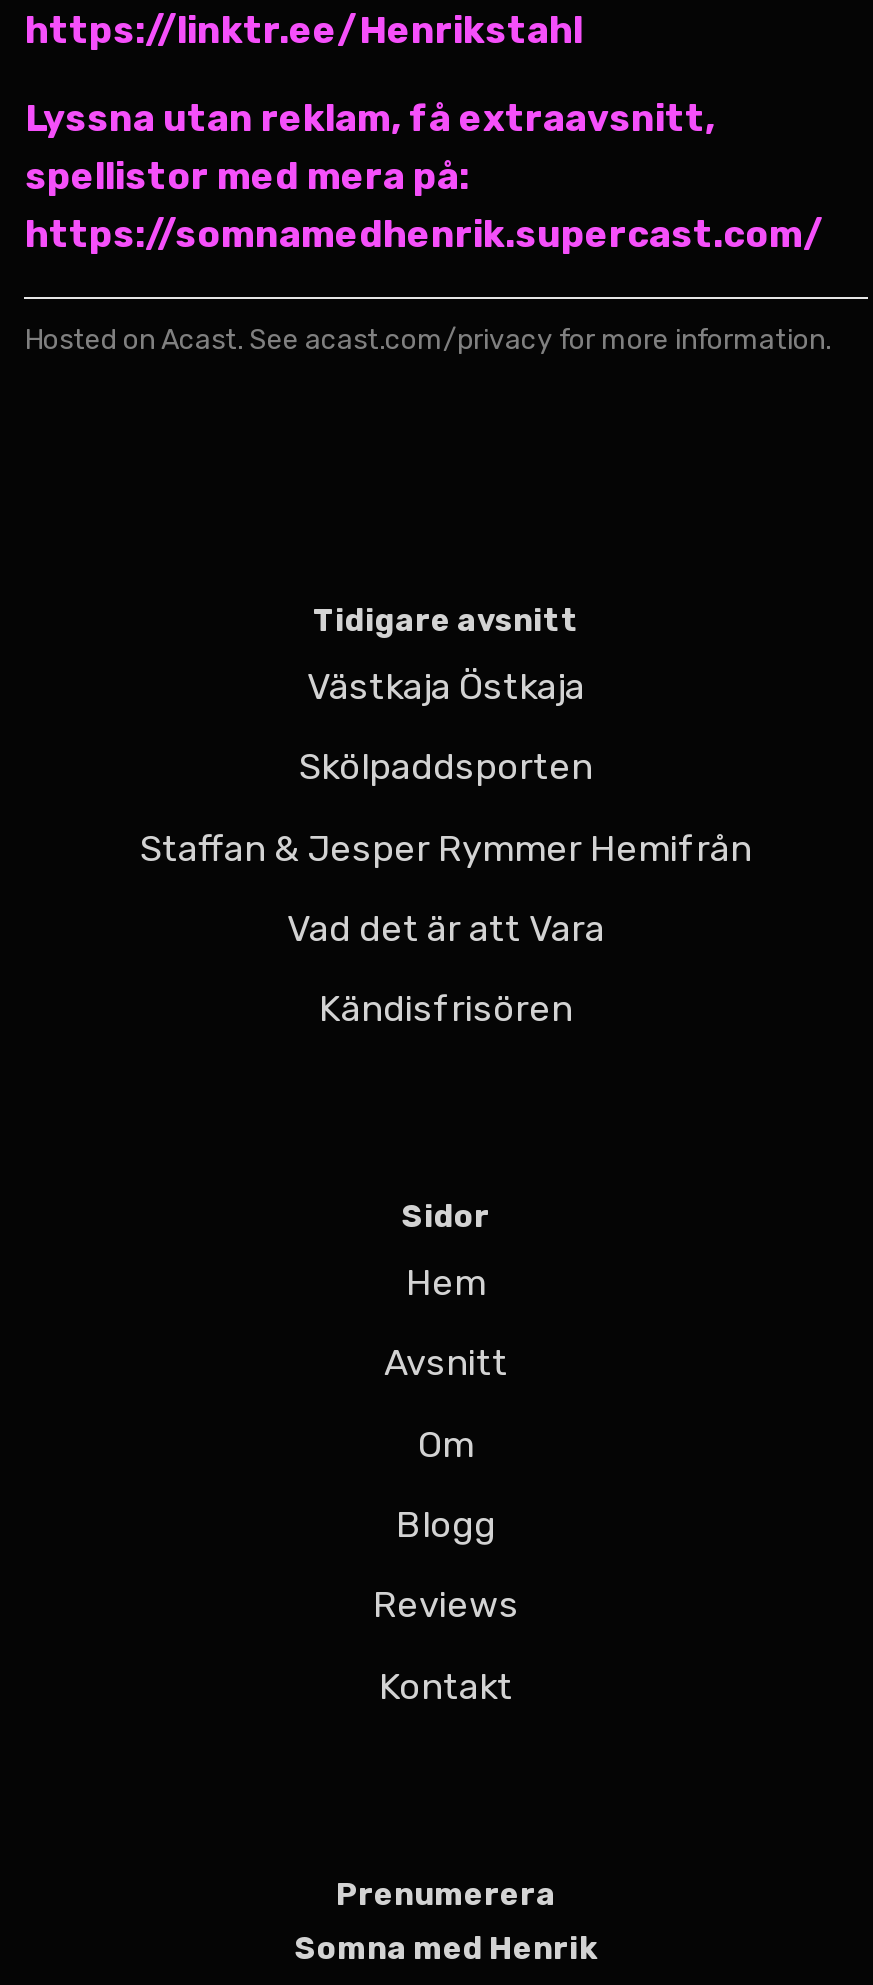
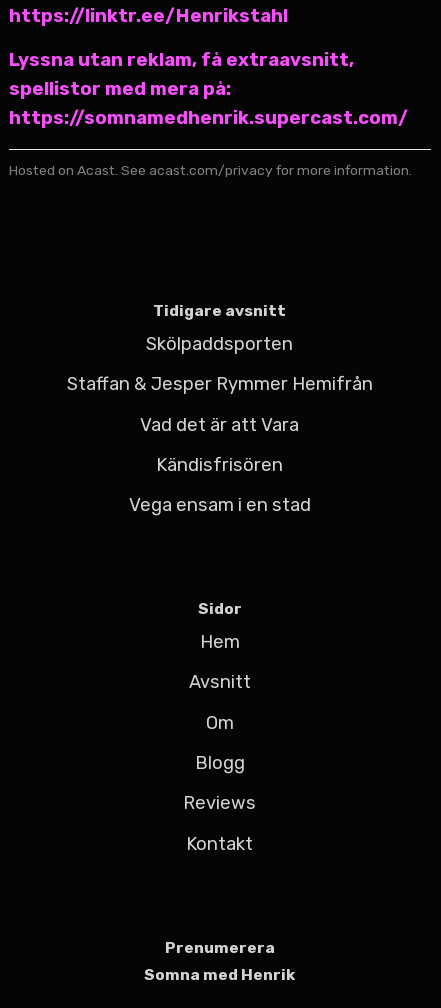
- Västkaja Östkaja

moved up: Skölpaddsporten | Staffan & Jesper Rymmer Hemifrån | Vad det är att Vara | Kändisfrisören

+ Vega ensam i en stad
